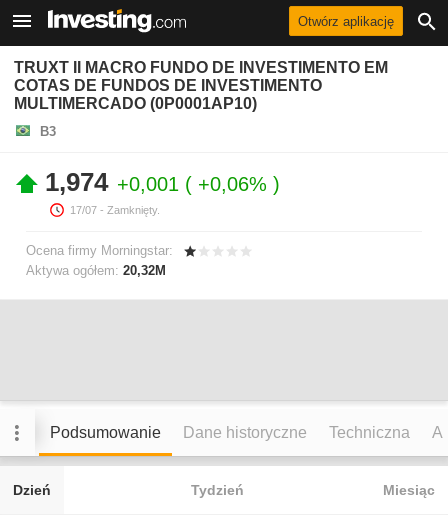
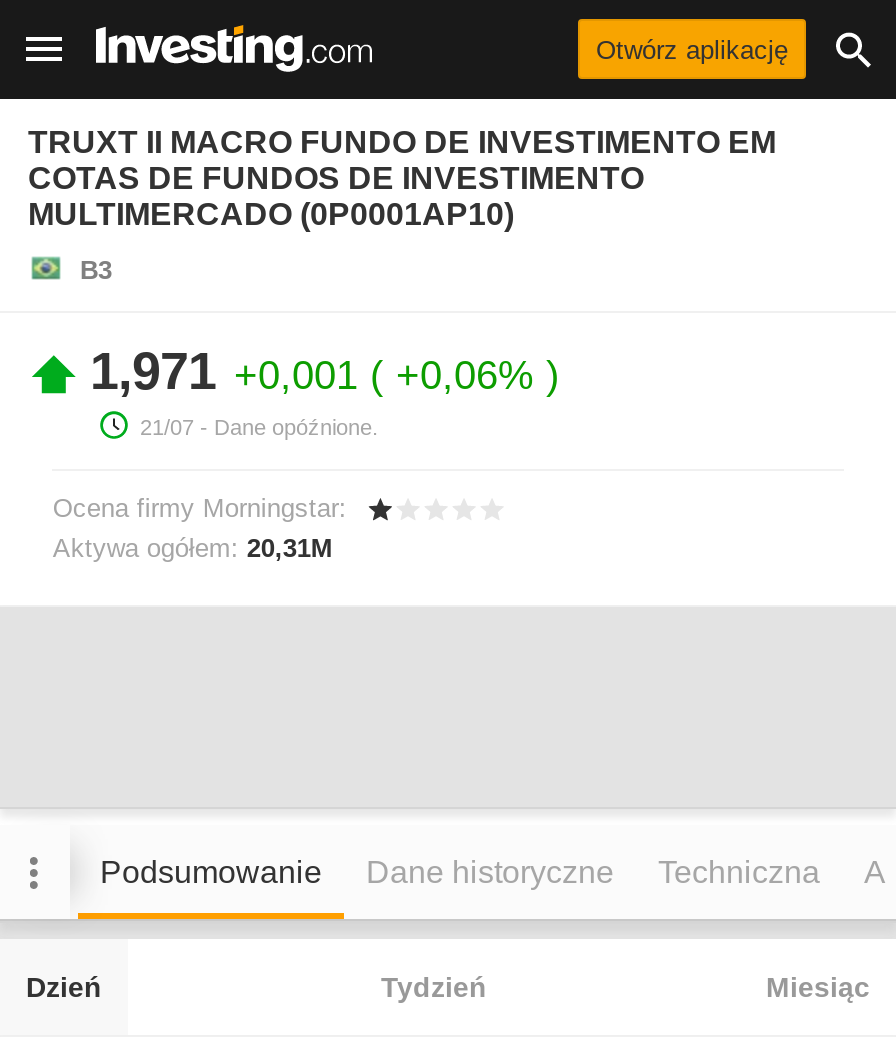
- 1,974 +0,001 +0,06%
- 17/07 - Zamknięty.
+ 1,971 +0,001 +0,06%
+ 21/07 - Dane opóźnione.

- Aktywa ogółem: 20,32M
+ Aktywa ogółem: 20,31M
